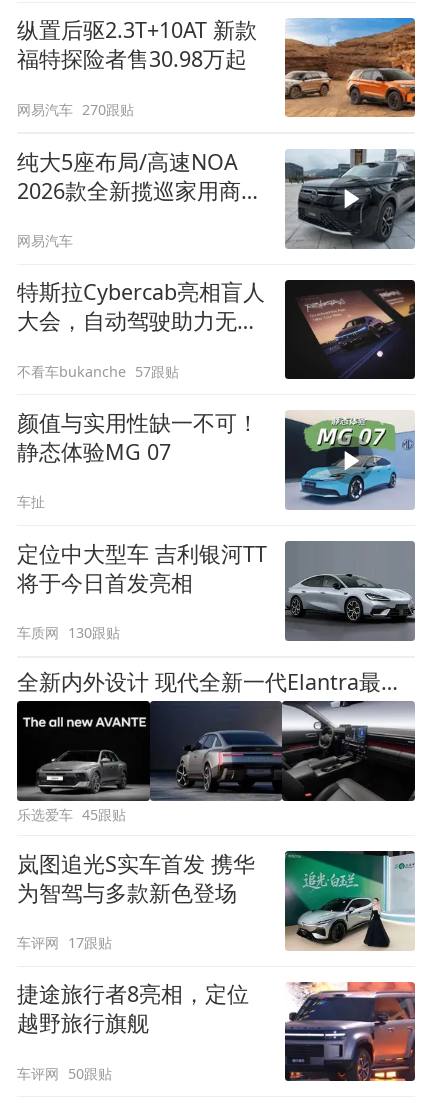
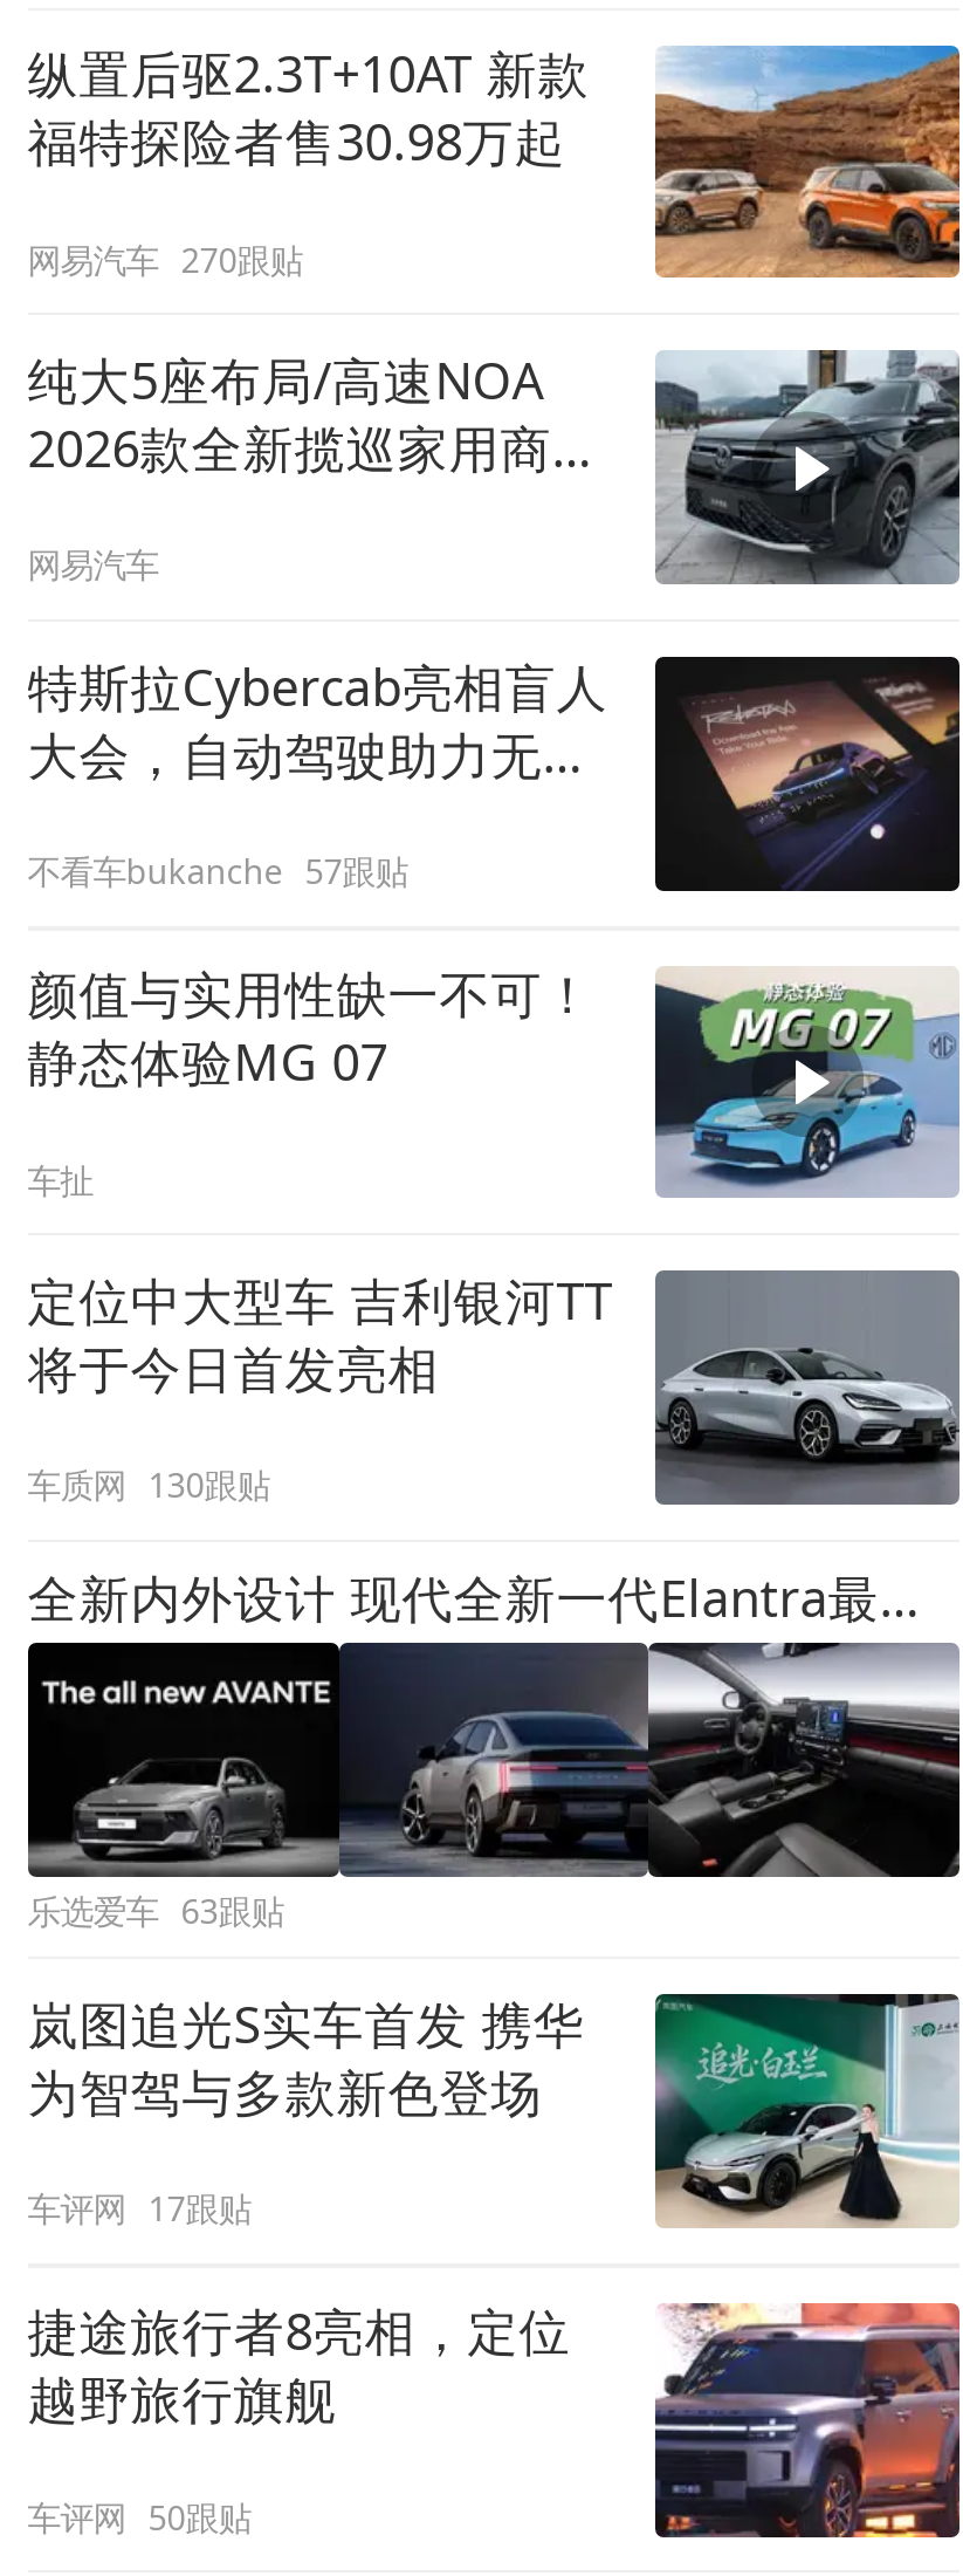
- 乐选爱车 45跟贴
+ 乐选爱车 63跟贴
